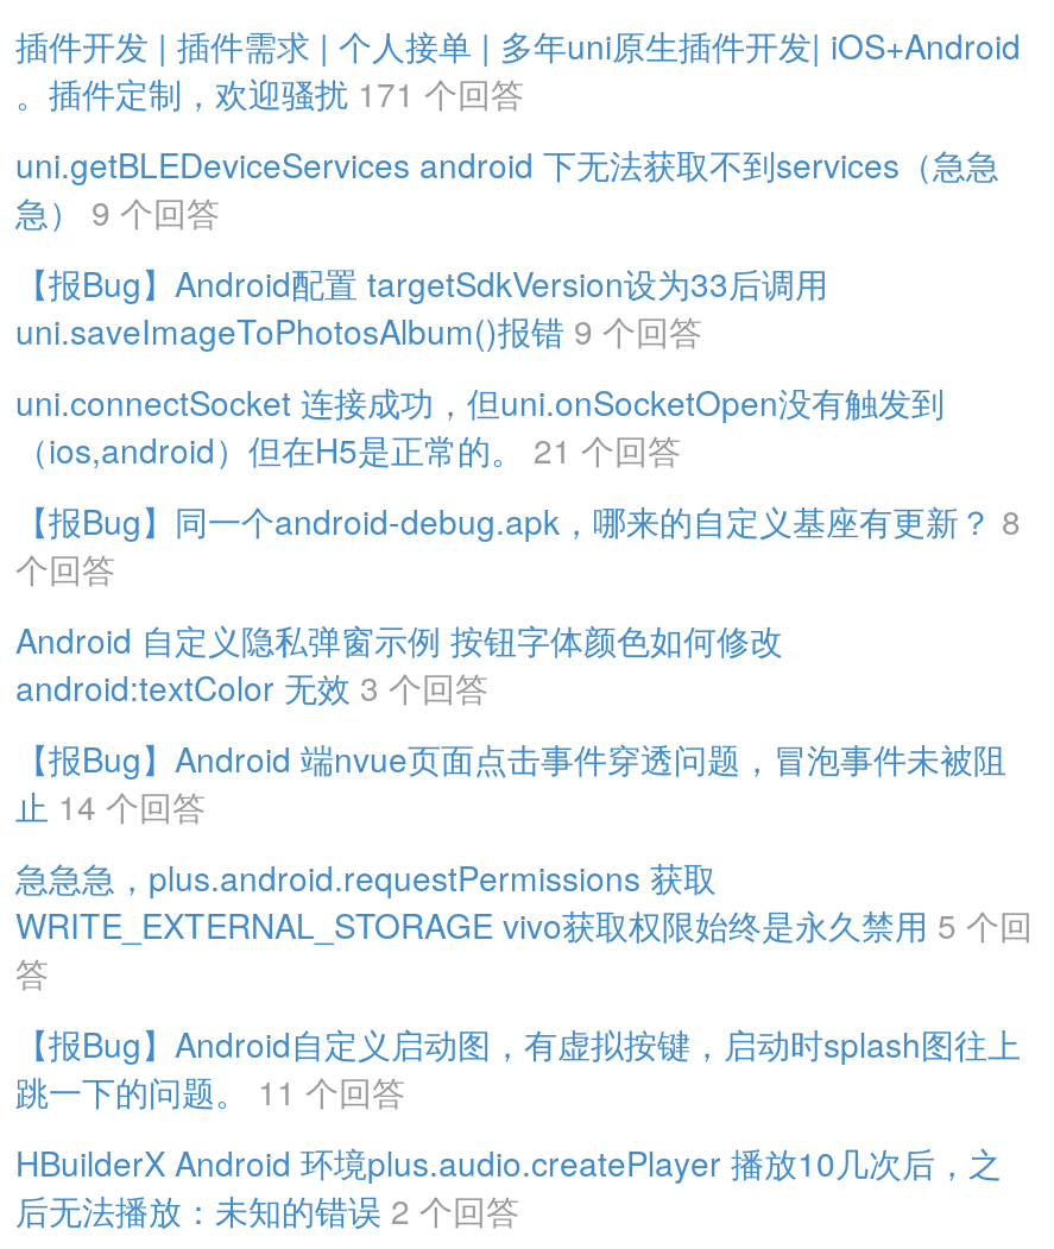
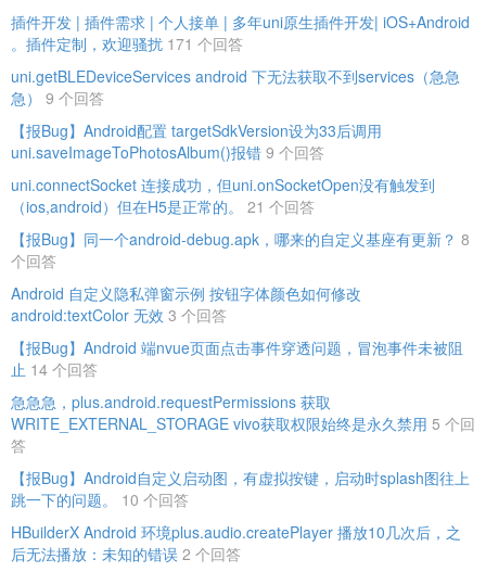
- 跳一下的问题。 11 个回答
+ 跳一下的问题。 10 个回答
